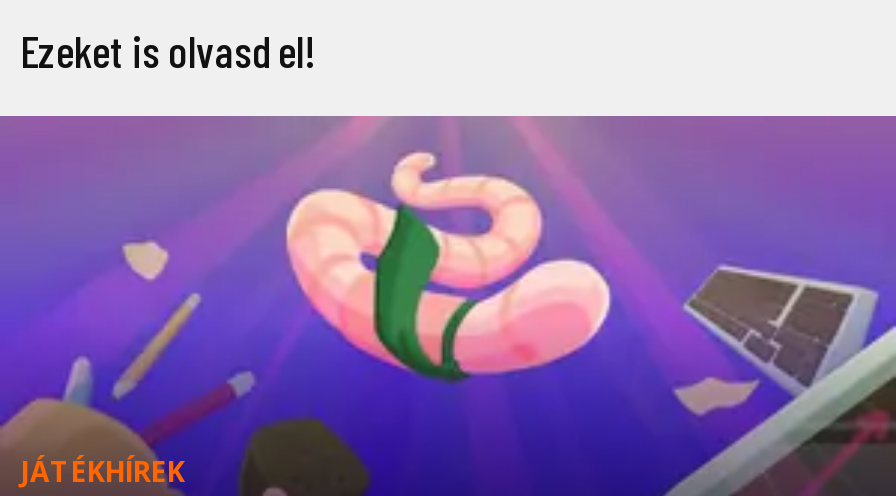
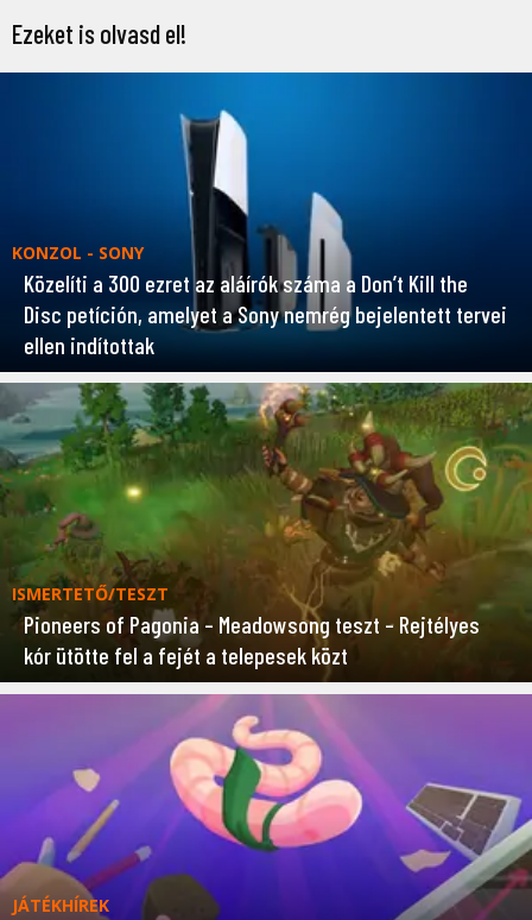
+ [image]
+ KONZOL - SONY
+ Közelíti a 300 ezret az aláírók száma a Don’t Kill the
+ Disc petíción, amelyet a Sony nemrég bejelentett tervei
+ ellen indítottak

+ [image]
+ ISMERTETŐ/TESZT
+ Pioneers of Pagonia – Meadowsong teszt – Rejtélyes
+ kór ütötte fel a fejét a telepesek közt
